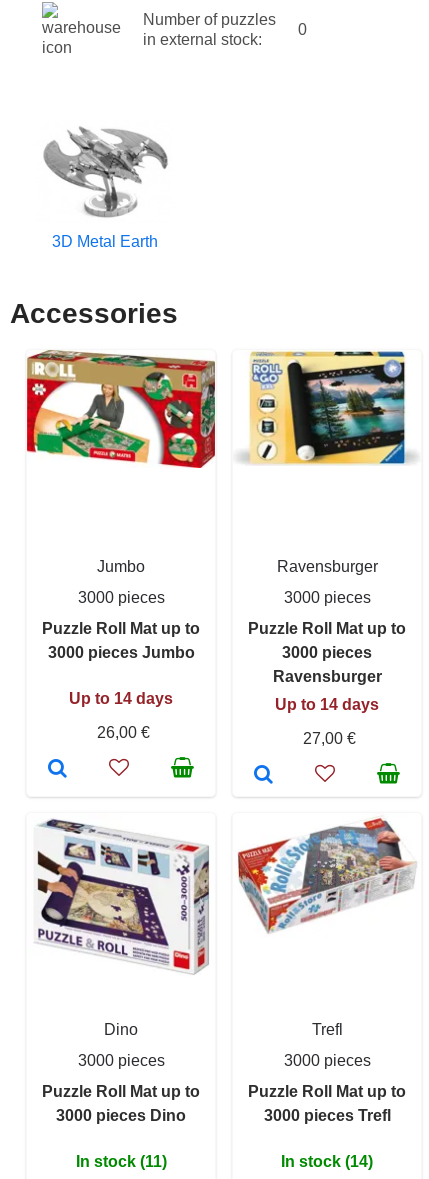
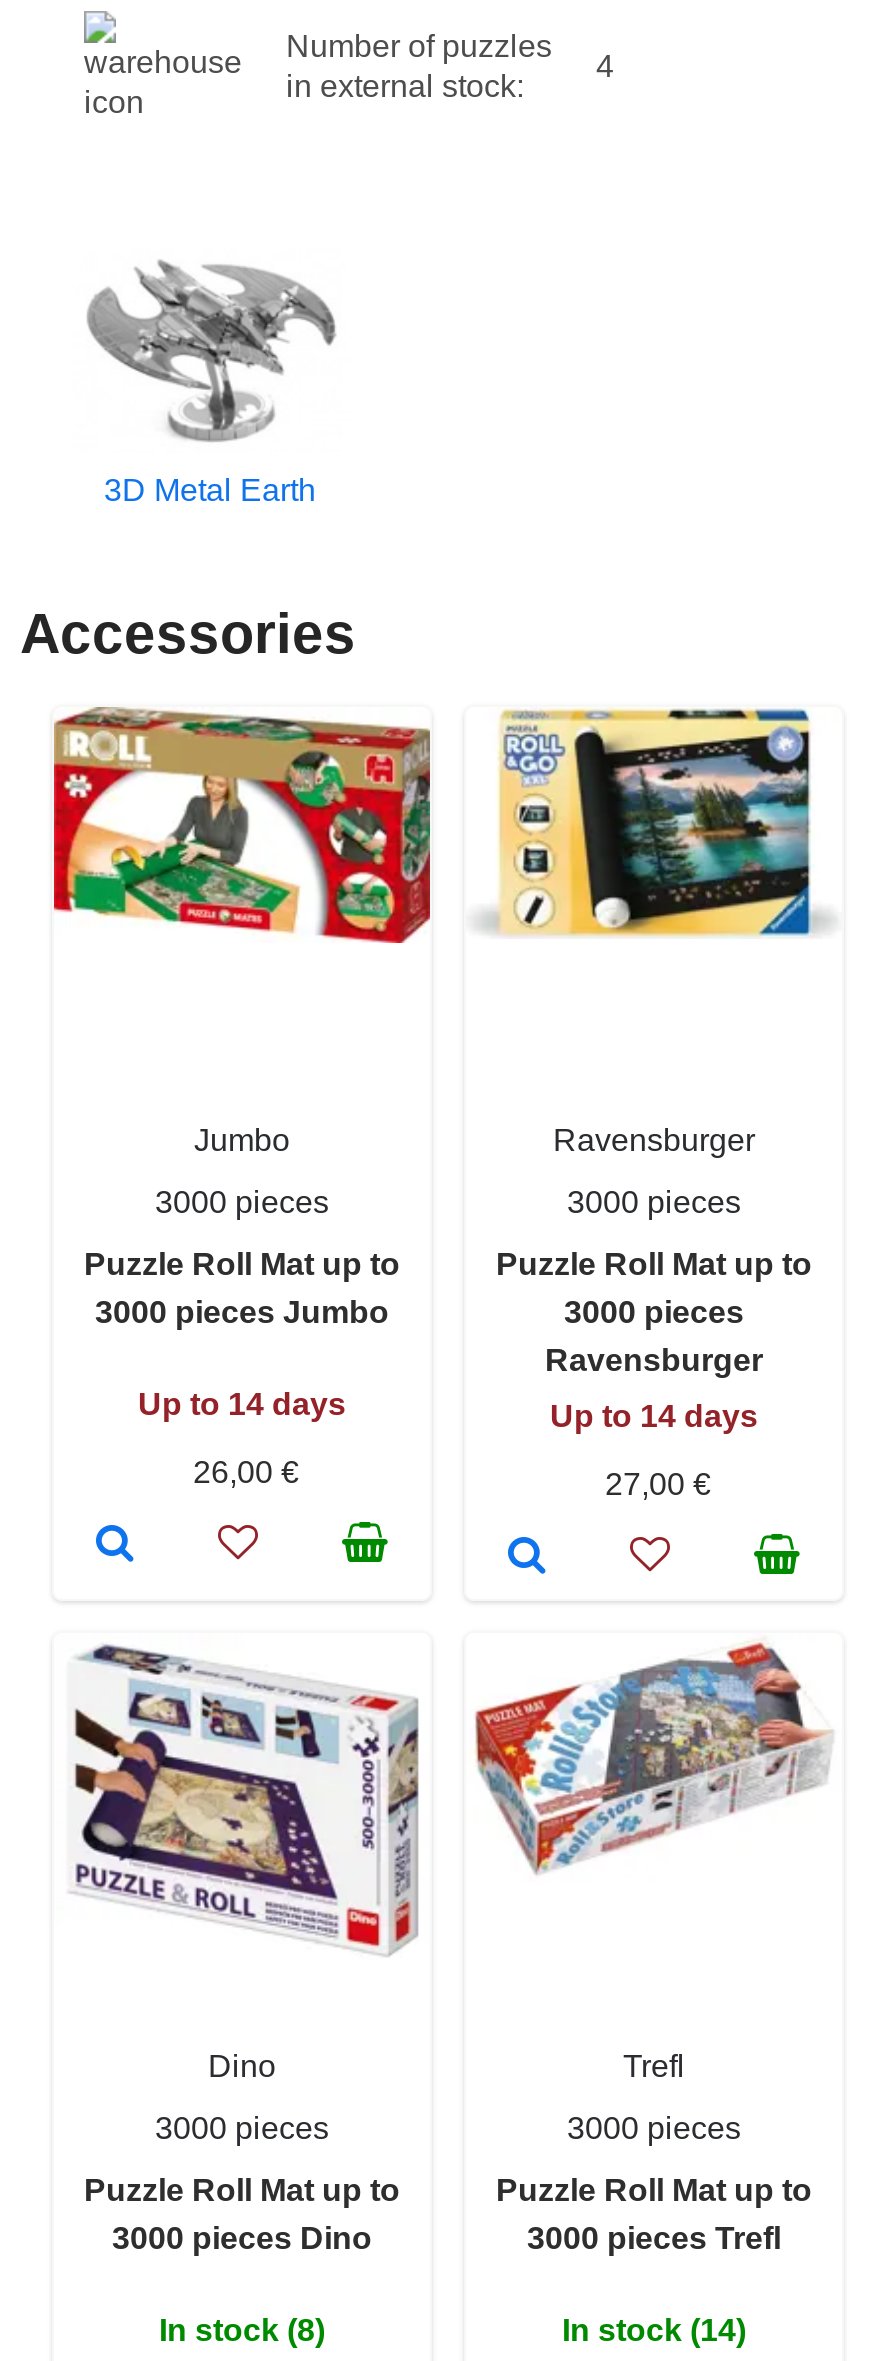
- 0
+ 4

- In stock (11)
+ In stock (8)
